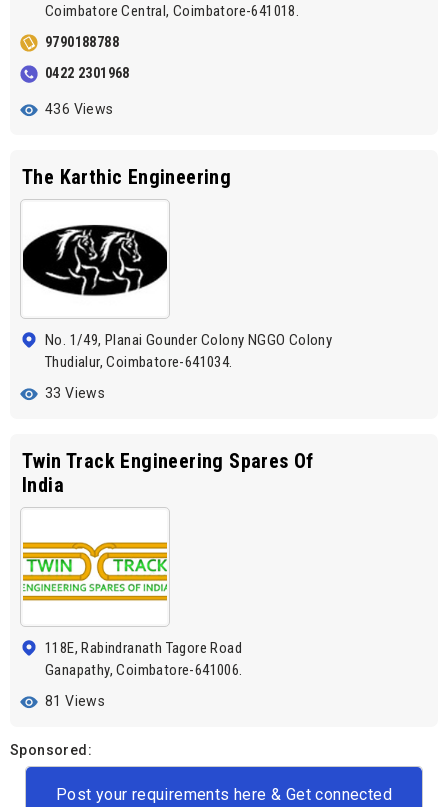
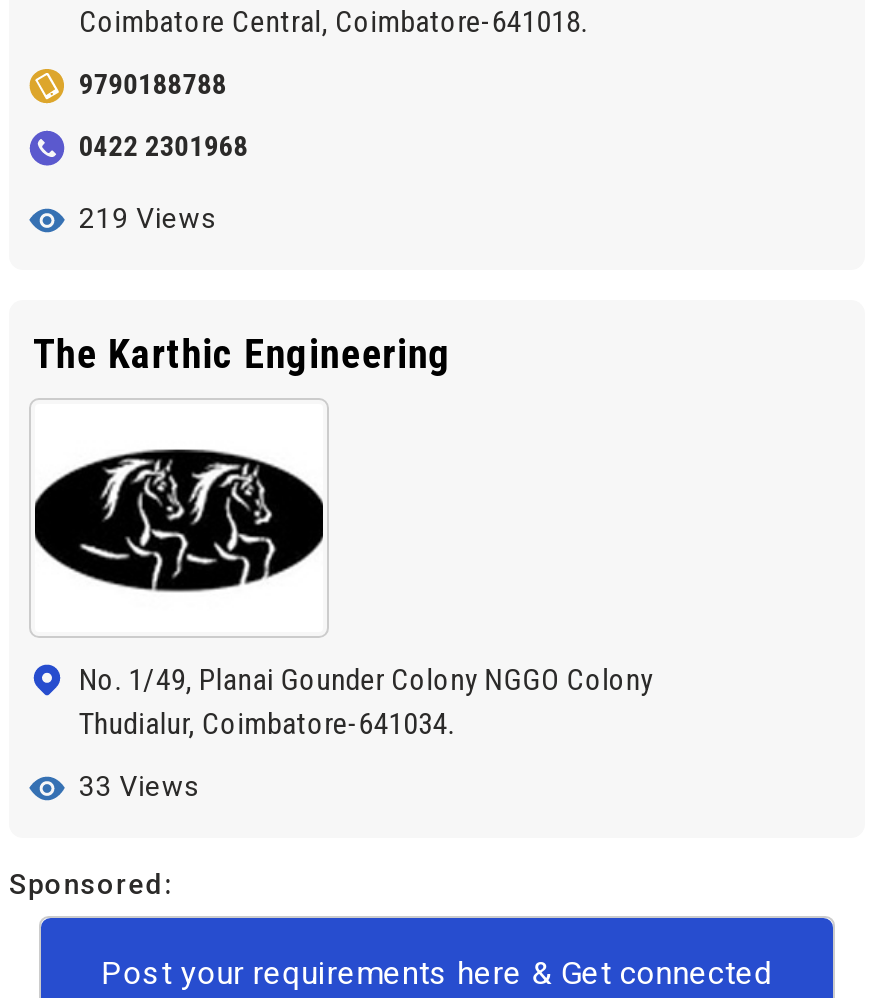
- 436 Views
+ 219 Views

- Twin Track Engineering Spares Of
- India

- [image]
- 118E, Rabindranath Tagore Road
- Ganapathy, Coimbatore-641006.
- 81 Views
